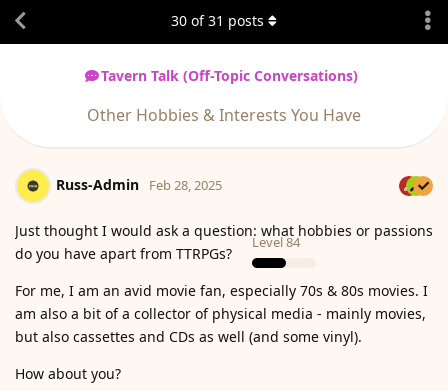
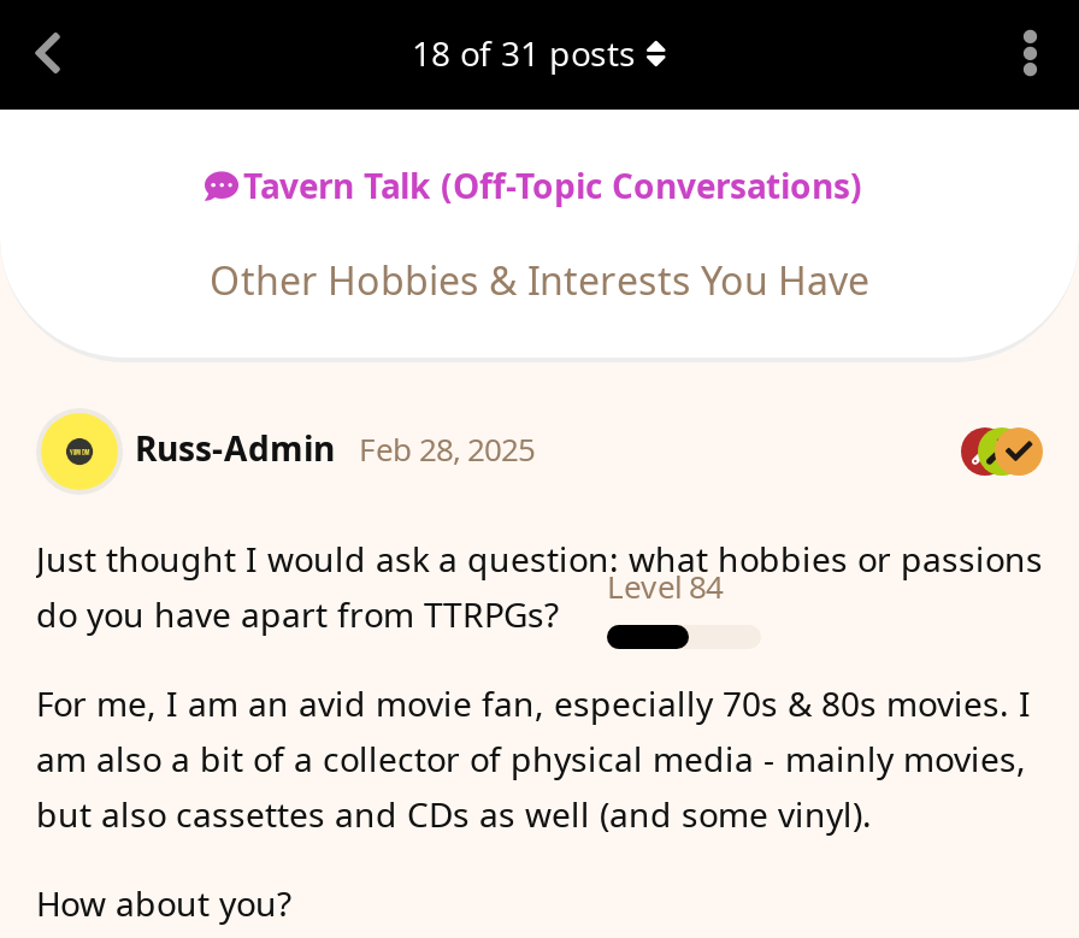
- 30 of 31 posts
+ 18 of 31 posts
